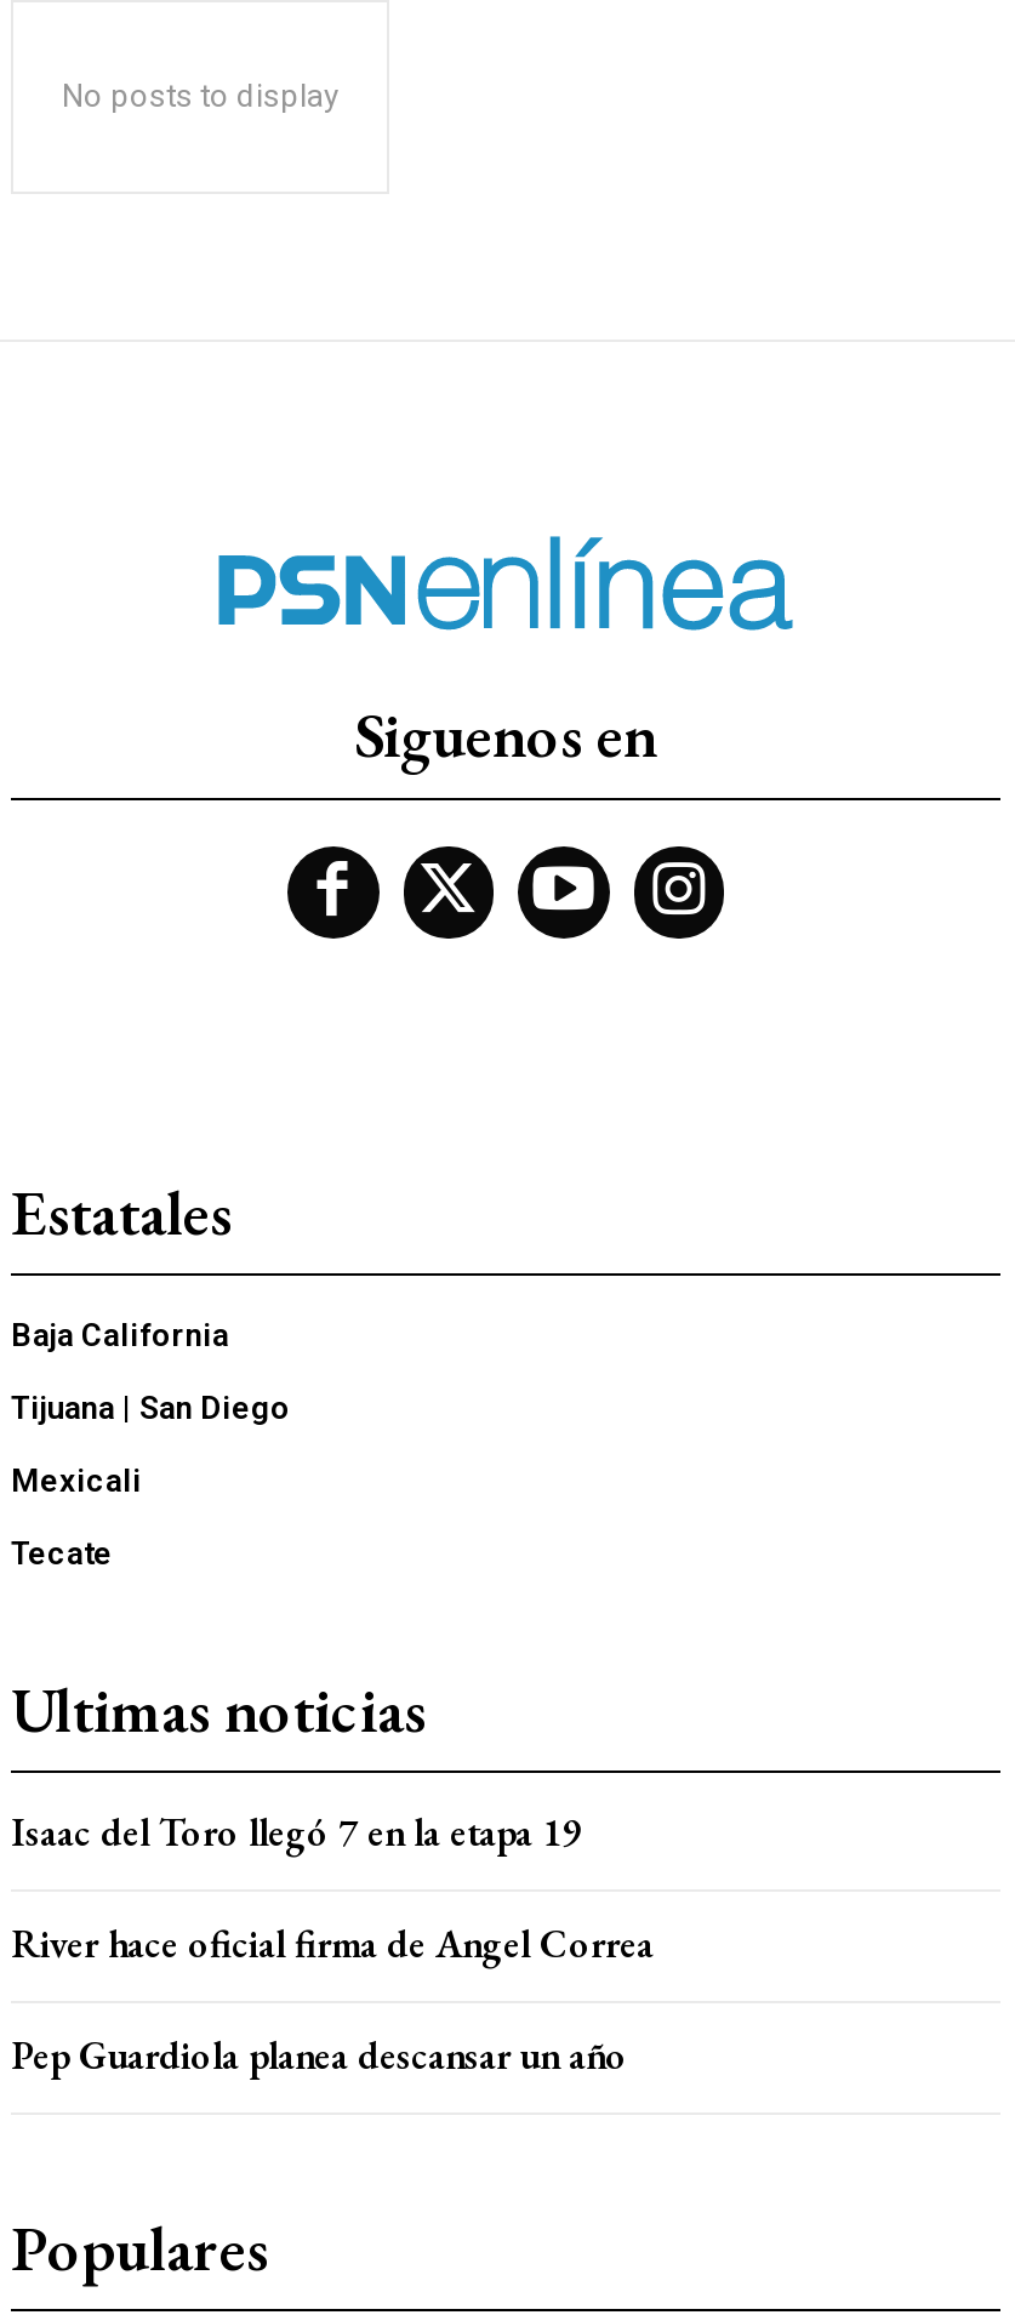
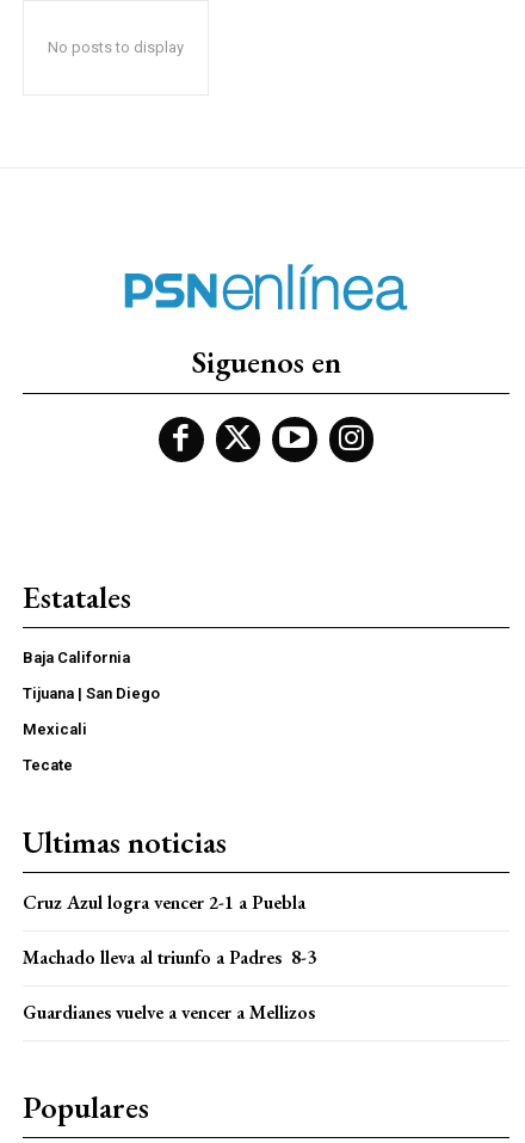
- Isaac del Toro llegó 7 en la etapa 19
+ Cruz Azul logra vencer 2-1 a Puebla

- River hace oficial firma de Angel Correa
+ Machado lleva al triunfo a Padres 8-3

- Pep Guardiola planea descansar un año
+ Guardianes vuelve a vencer a Mellizos
